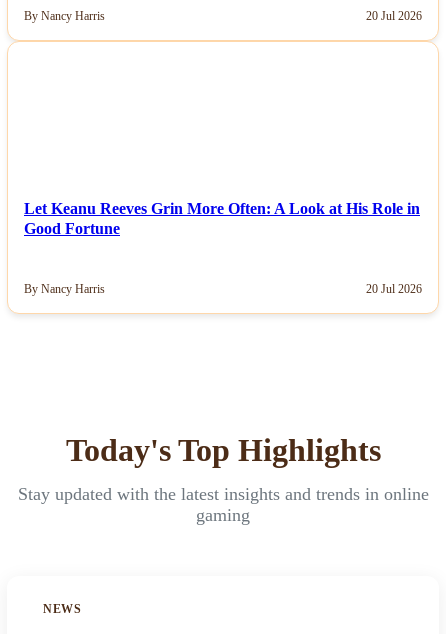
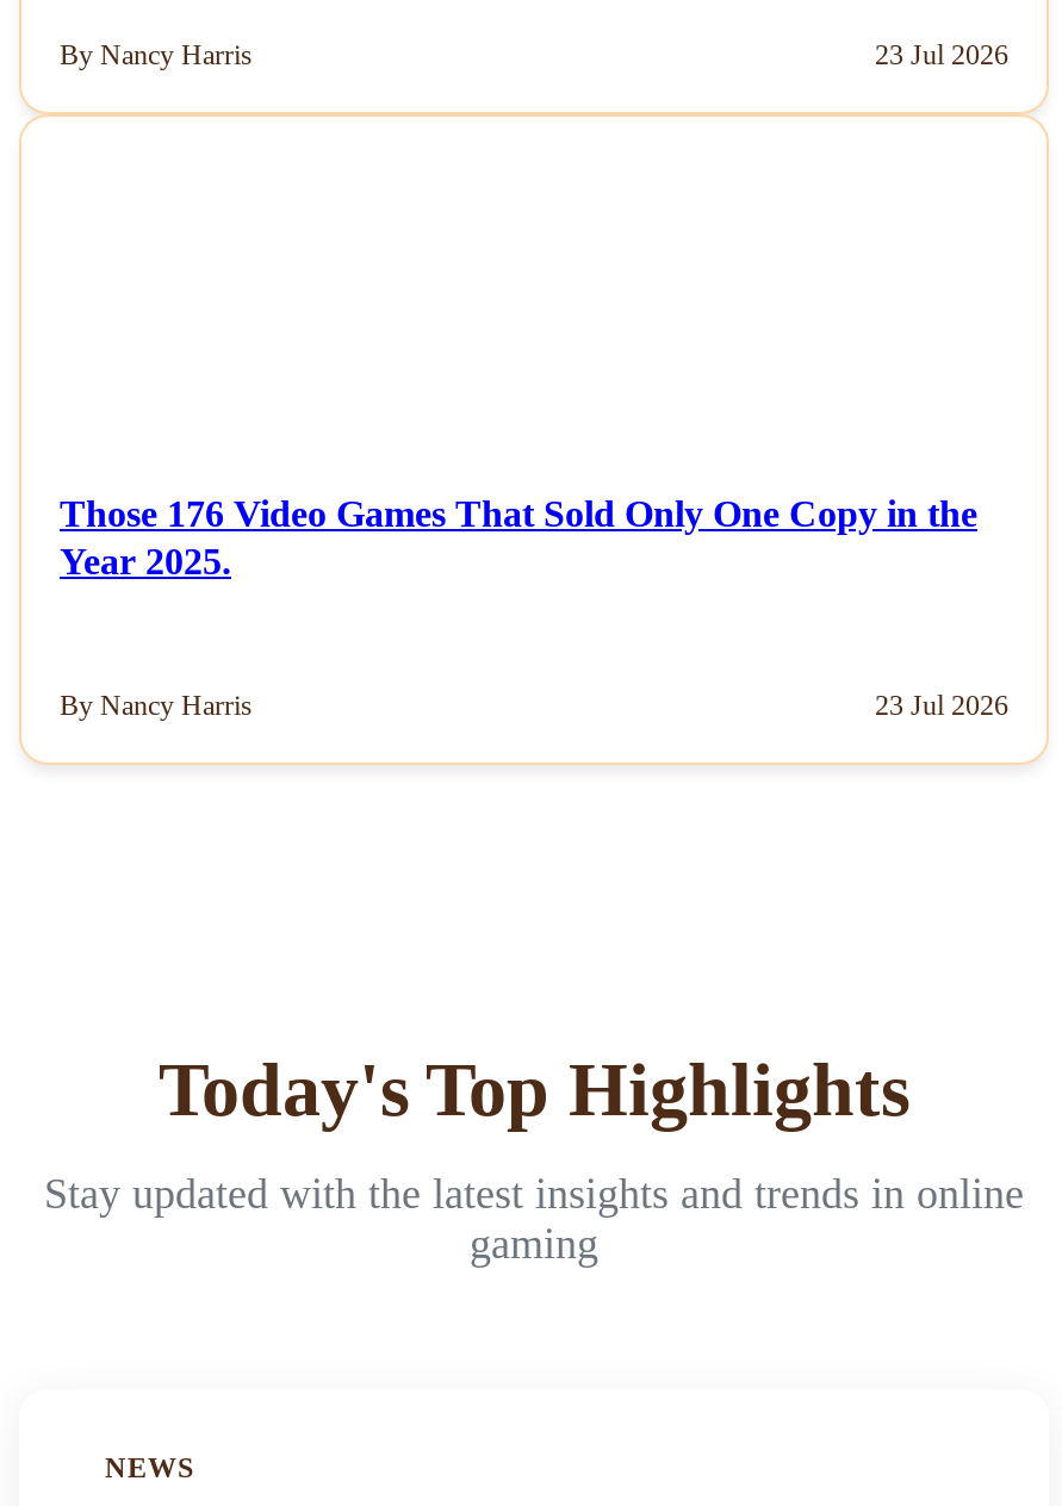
- 20 Jul 2026
+ 23 Jul 2026

- Let Keanu Reeves Grin More Often: A Look at His Role in
- Good Fortune
+ Those 176 Video Games That Sold Only One Copy in the
+ Year 2025.

- 20 Jul 2026
+ 23 Jul 2026
